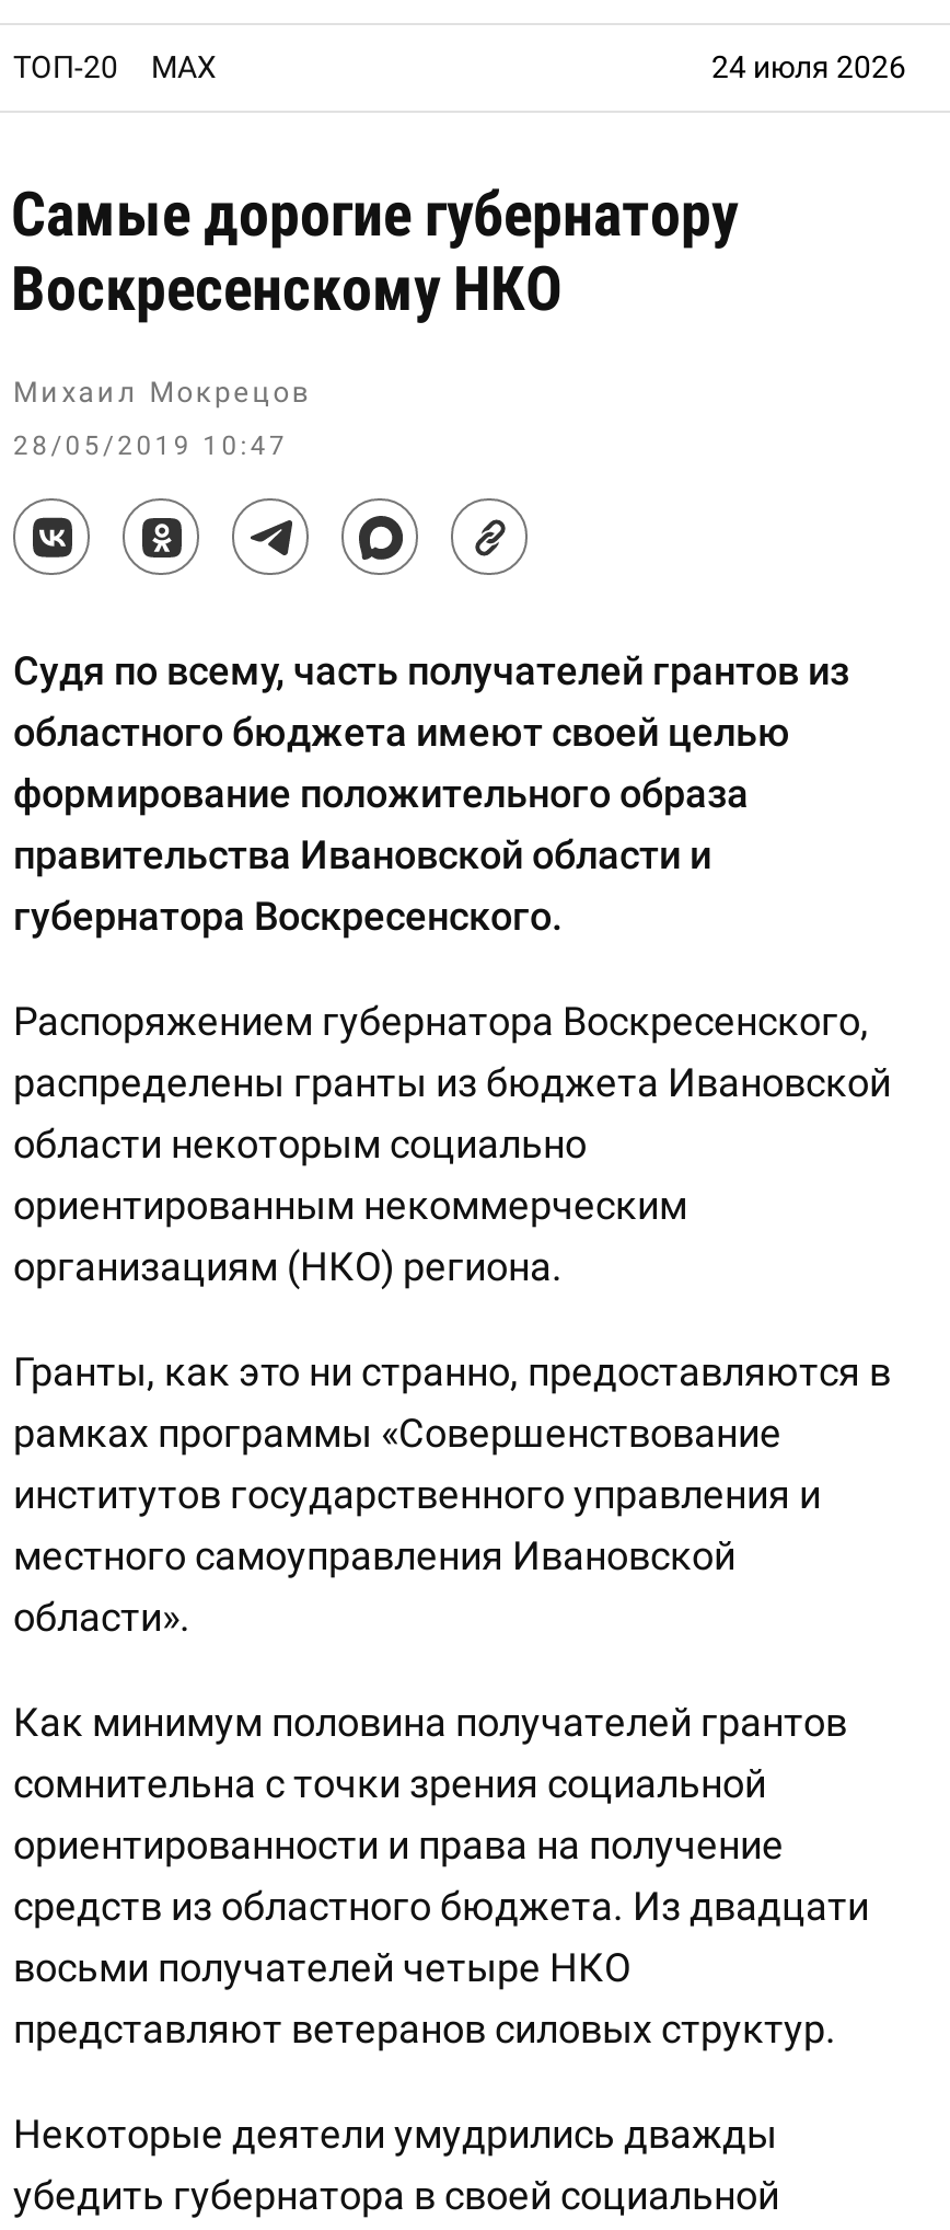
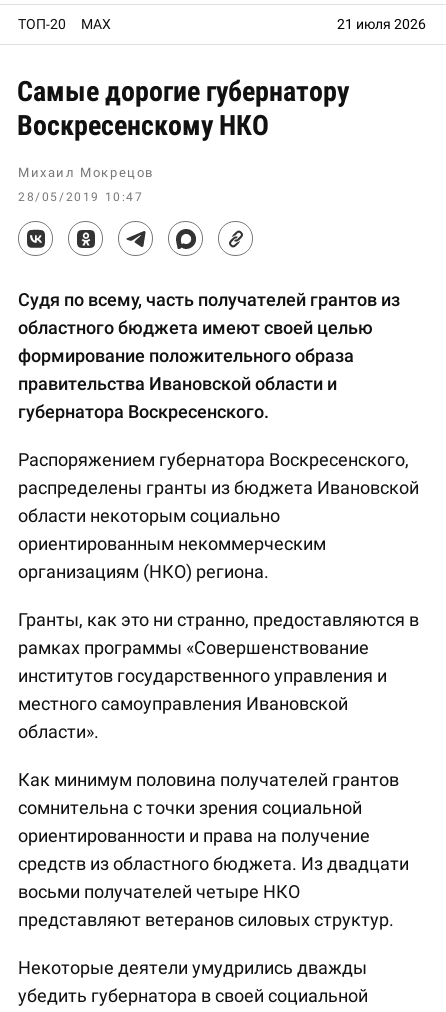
- 24 июля 2026
+ 21 июля 2026
